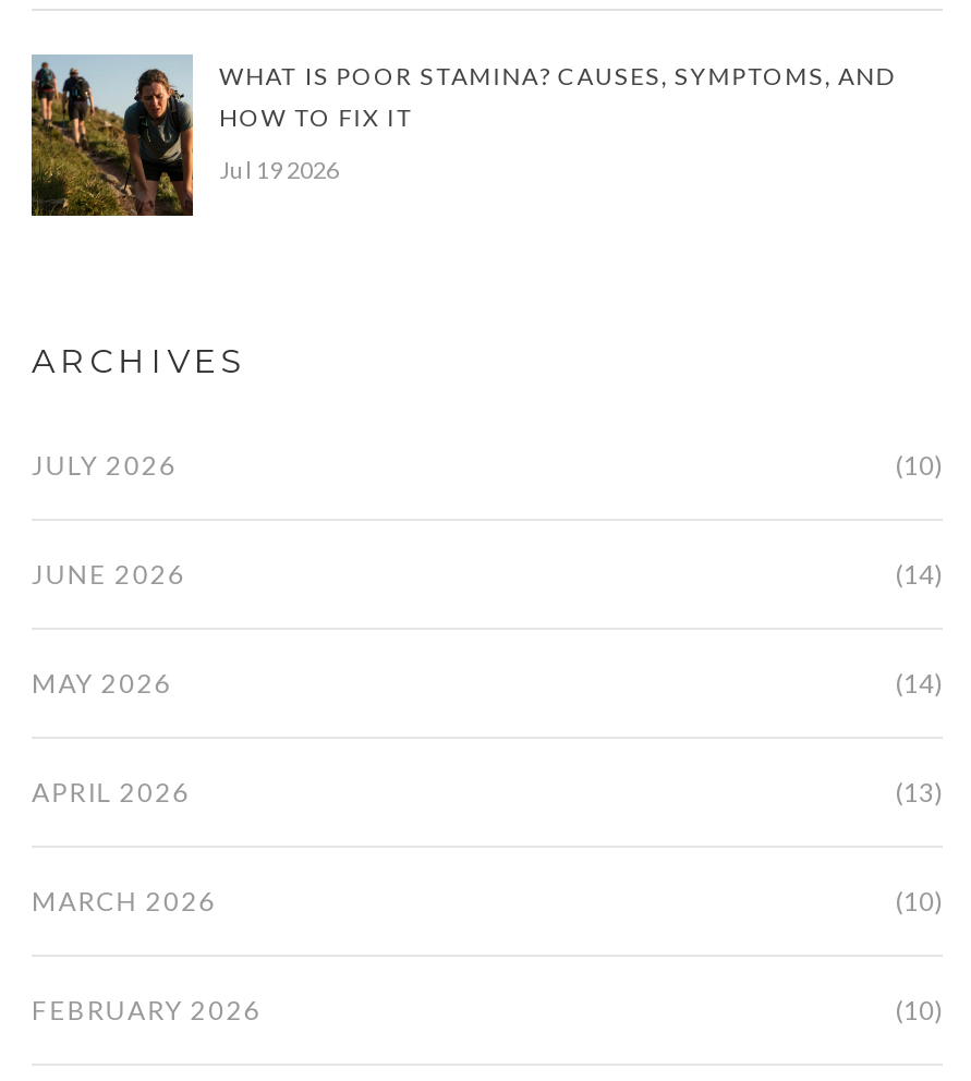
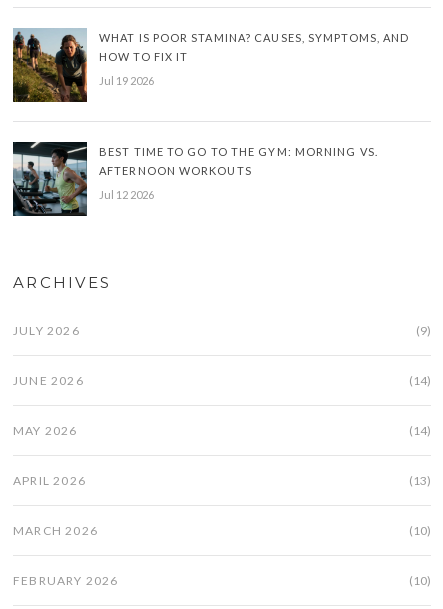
+ [image]
+ BEST TIME TO GO TO THE GYM: MORNING VS.
+ AFTERNOON WORKOUTS
+ Jul 12 2026

- (10)
+ (9)
